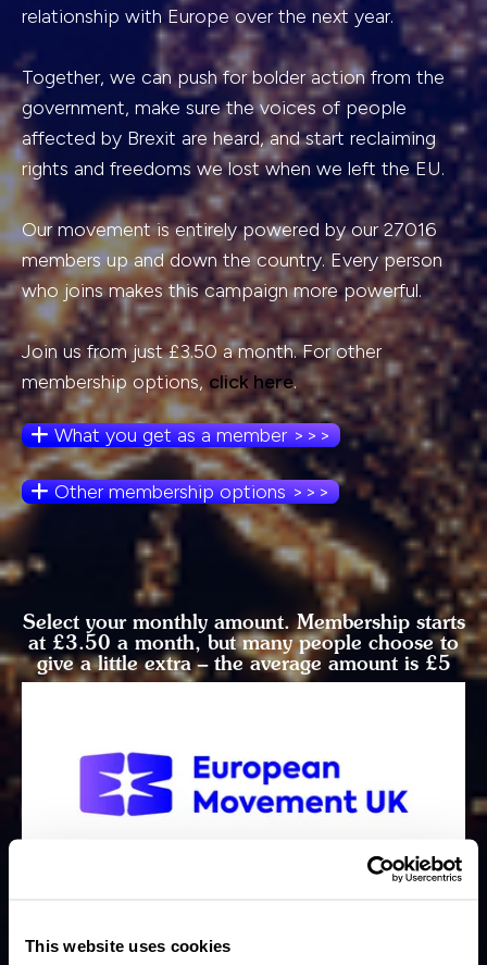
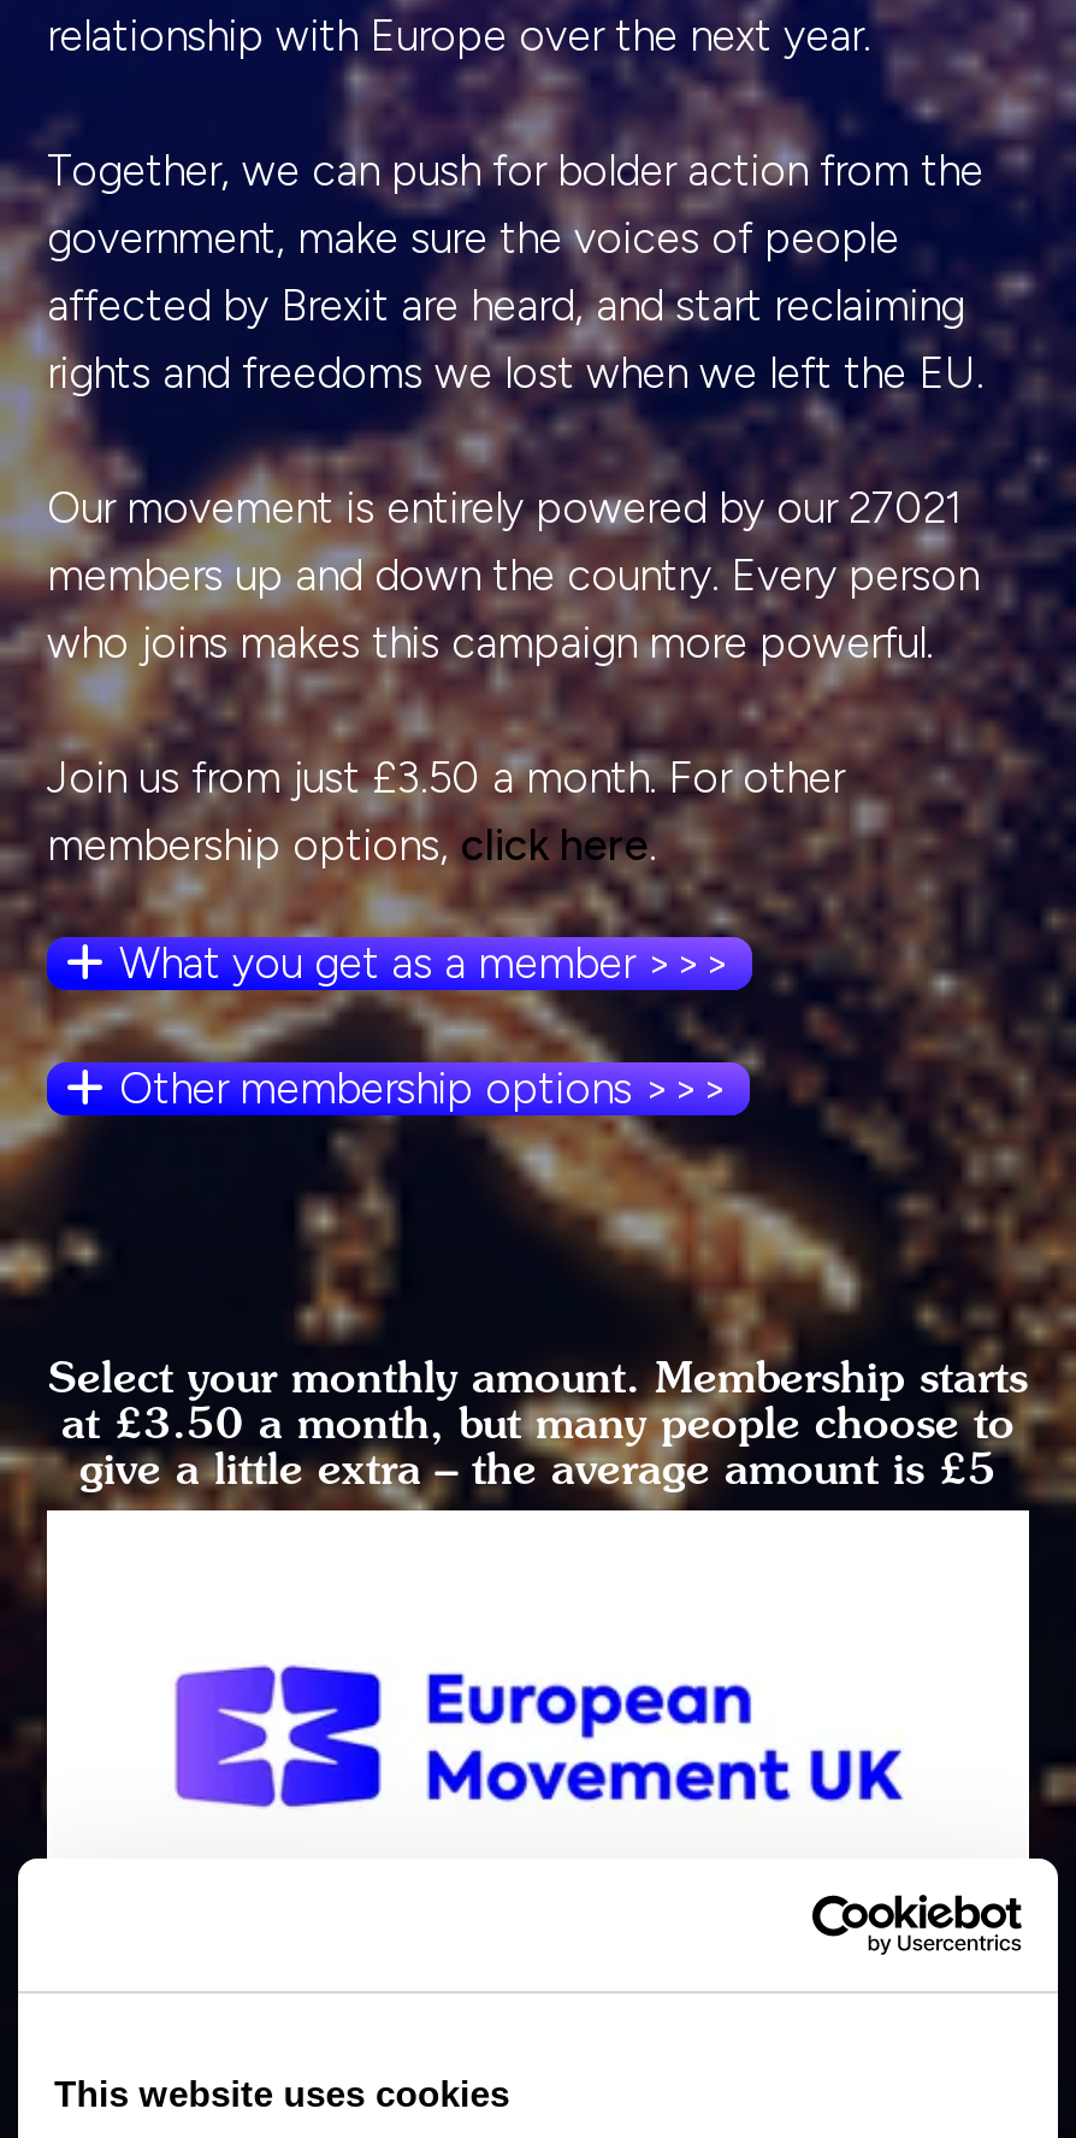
- Our movement is entirely powered by our 27016
+ Our movement is entirely powered by our 27021
